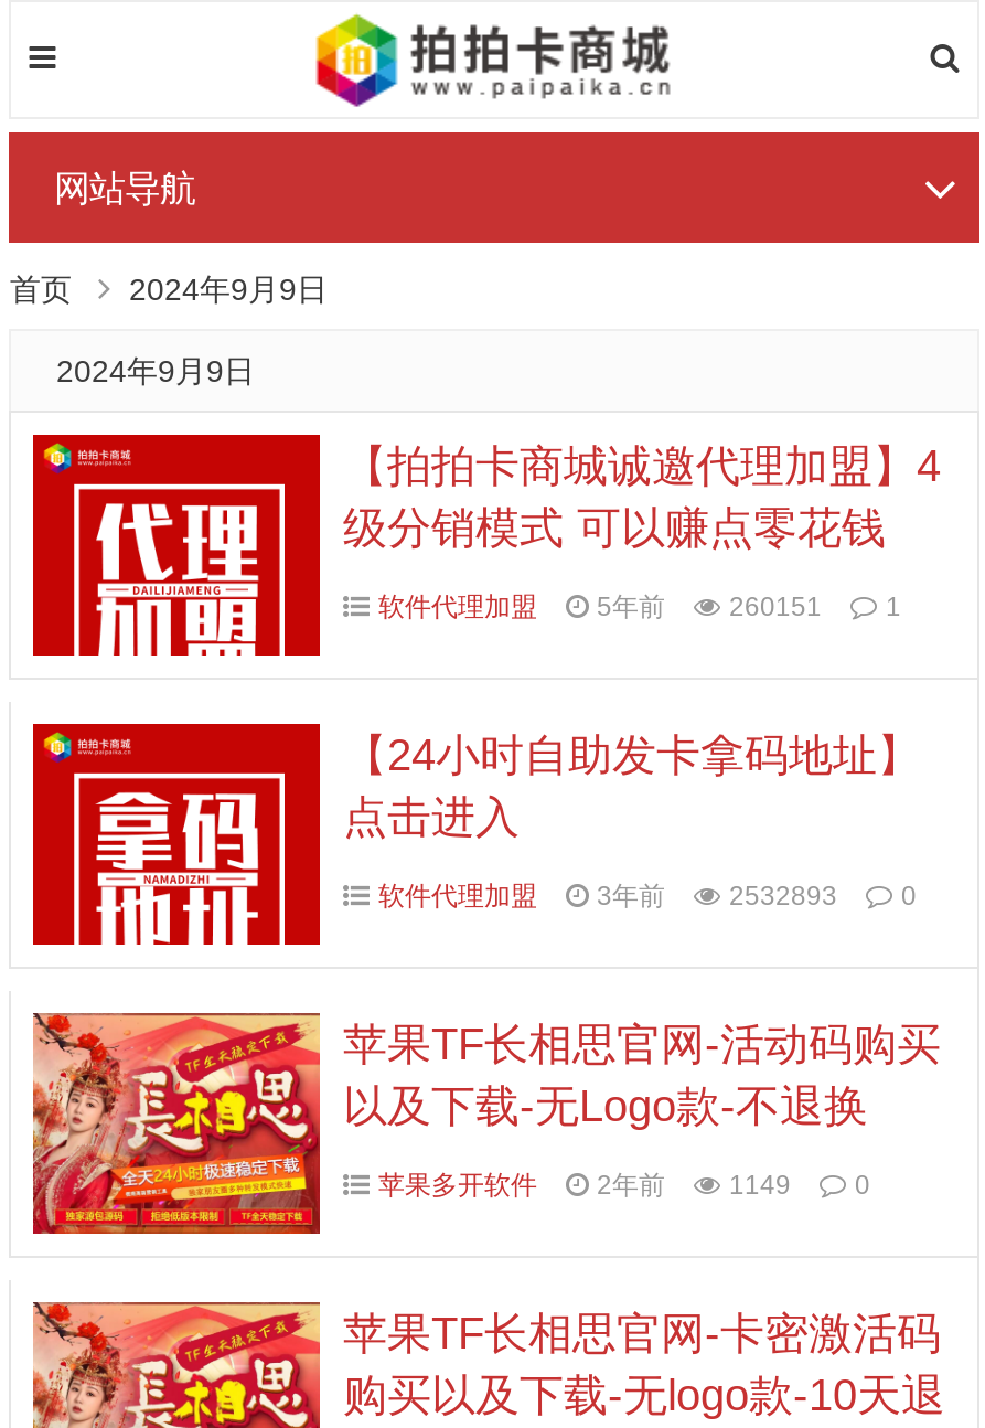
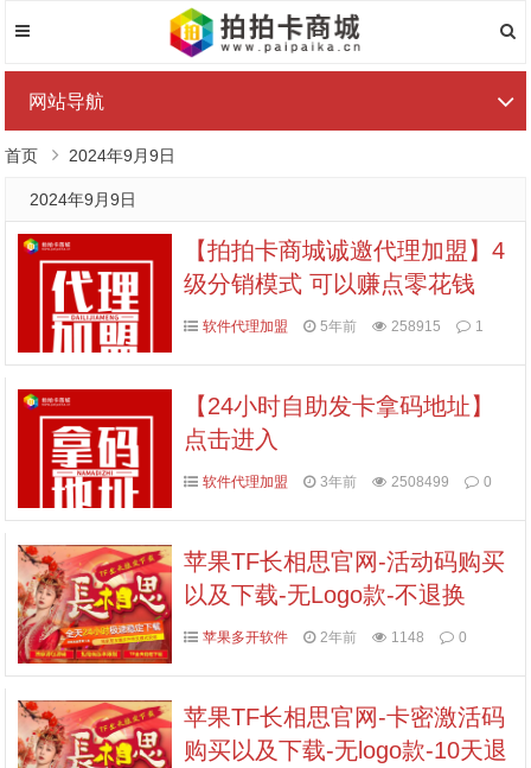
- 260151
+ 258915

- 2532893
+ 2508499

- 1149
+ 1148
